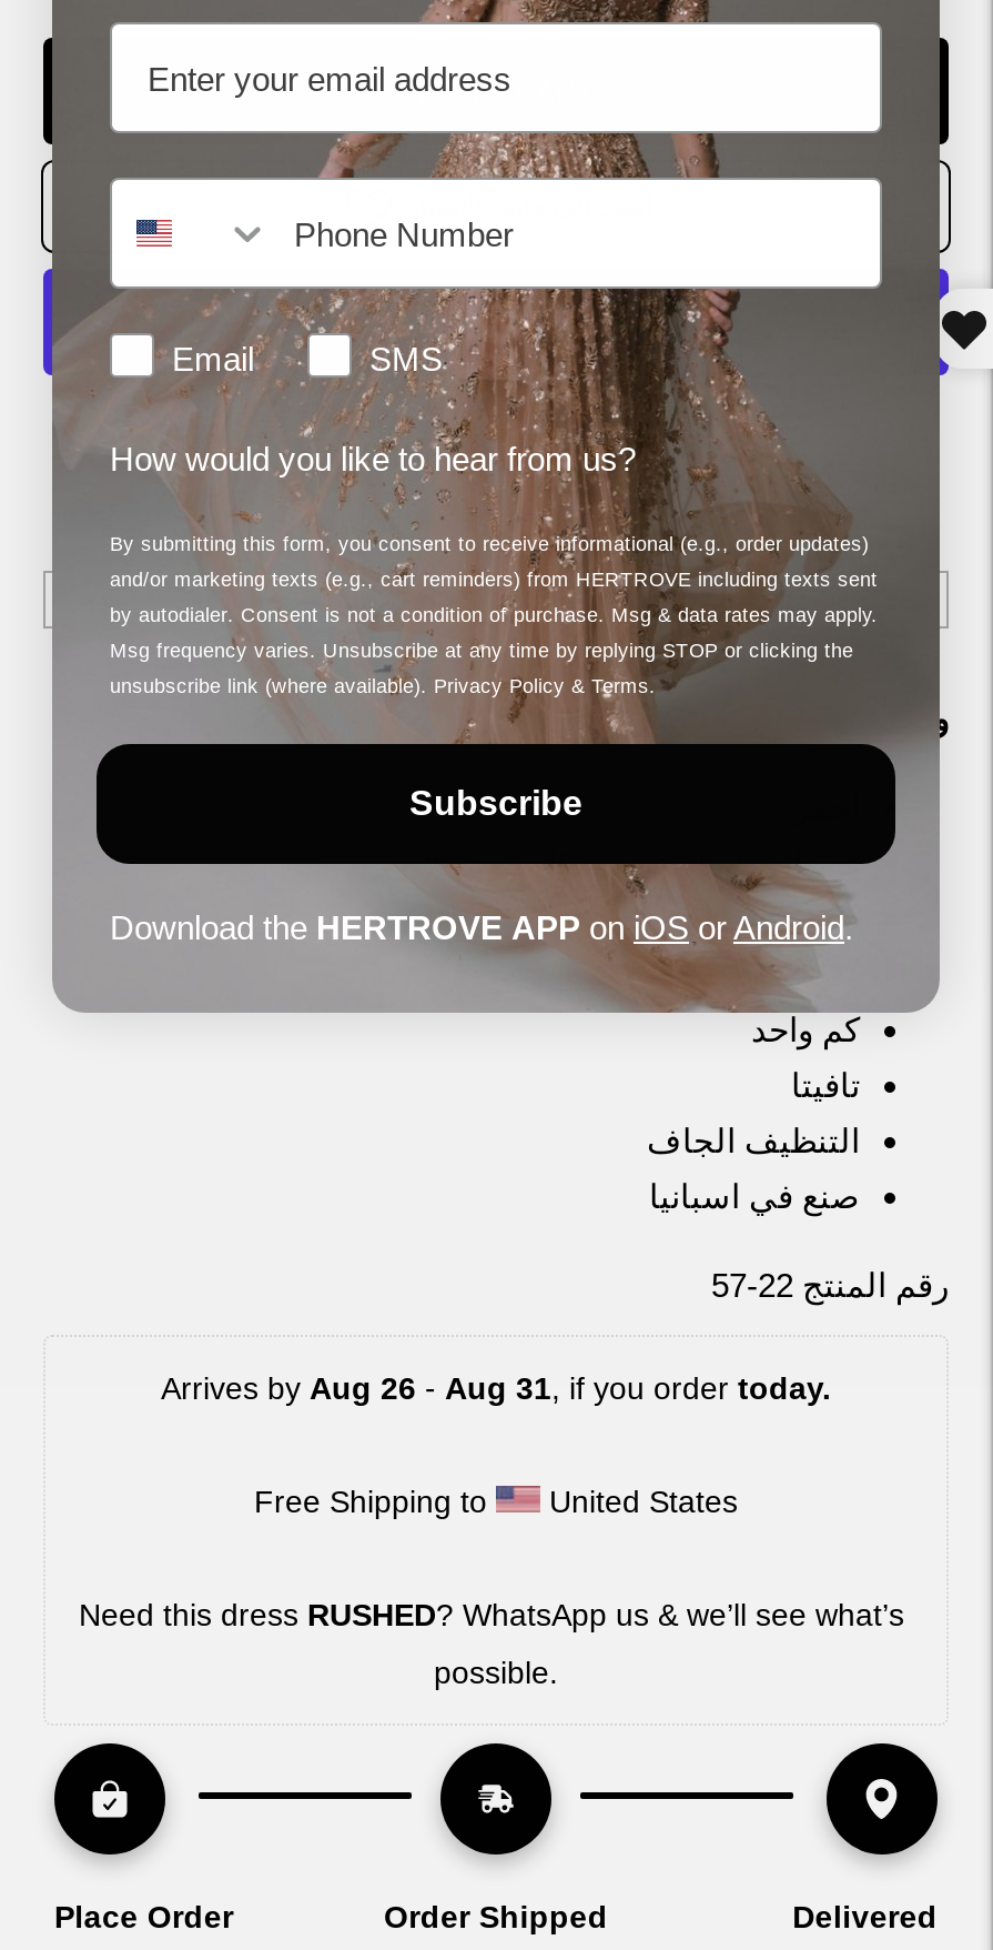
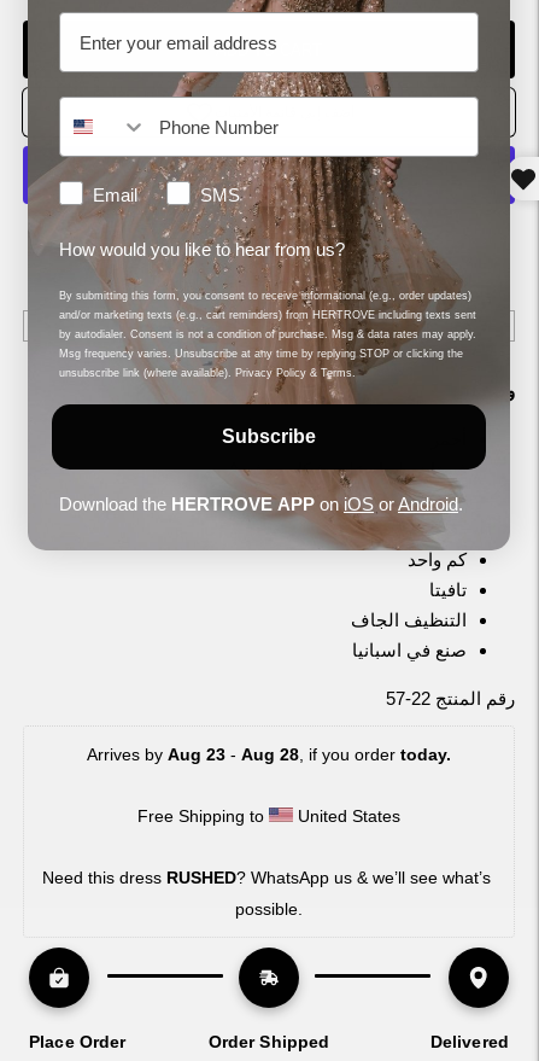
- Arrives by Aug 26 - Aug 31, if you order today.
+ Arrives by Aug 23 - Aug 28, if you order today.
